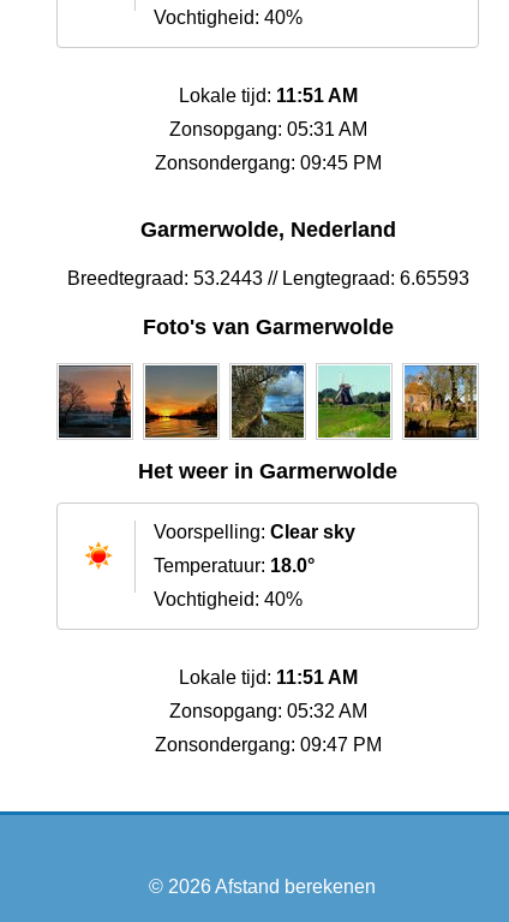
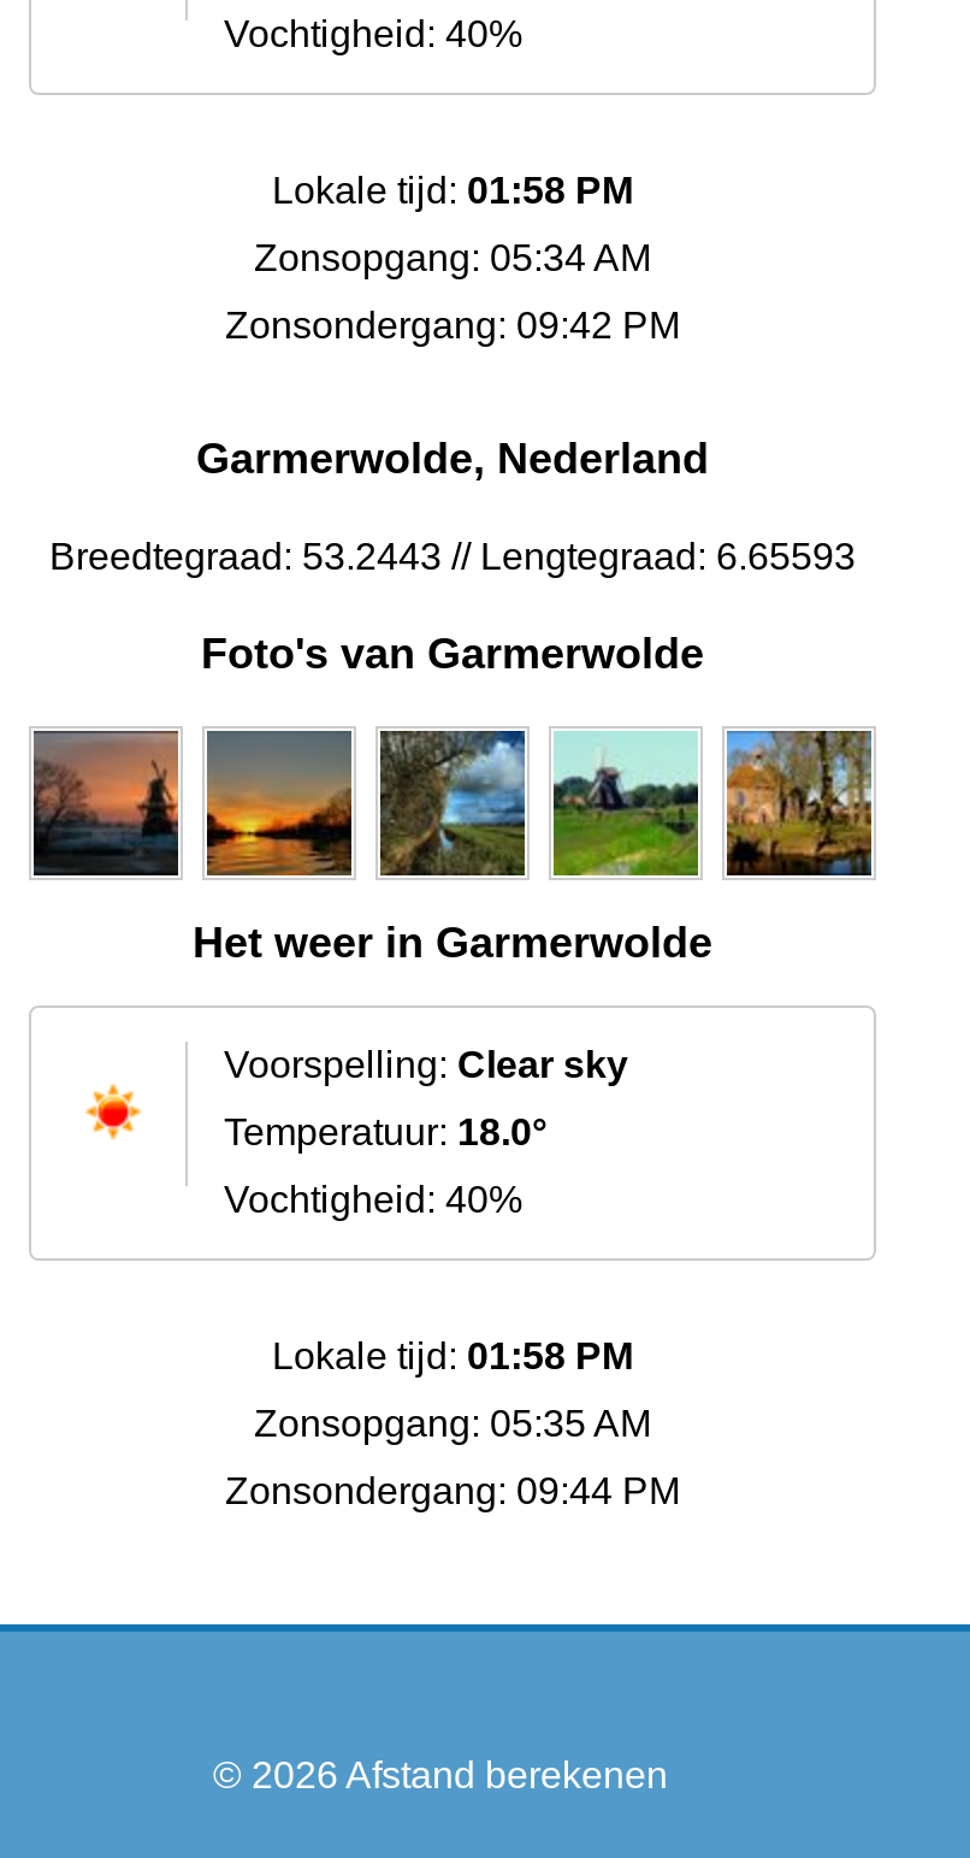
- Lokale tijd: 11:51 AM
+ Lokale tijd: 01:58 PM

- Zonsopgang: 05:31 AM
+ Zonsopgang: 05:34 AM

- Zonsondergang: 09:45 PM
+ Zonsondergang: 09:42 PM

- Lokale tijd: 11:51 AM
+ Lokale tijd: 01:58 PM

- Zonsopgang: 05:32 AM
+ Zonsopgang: 05:35 AM

- Zonsondergang: 09:47 PM
+ Zonsondergang: 09:44 PM
